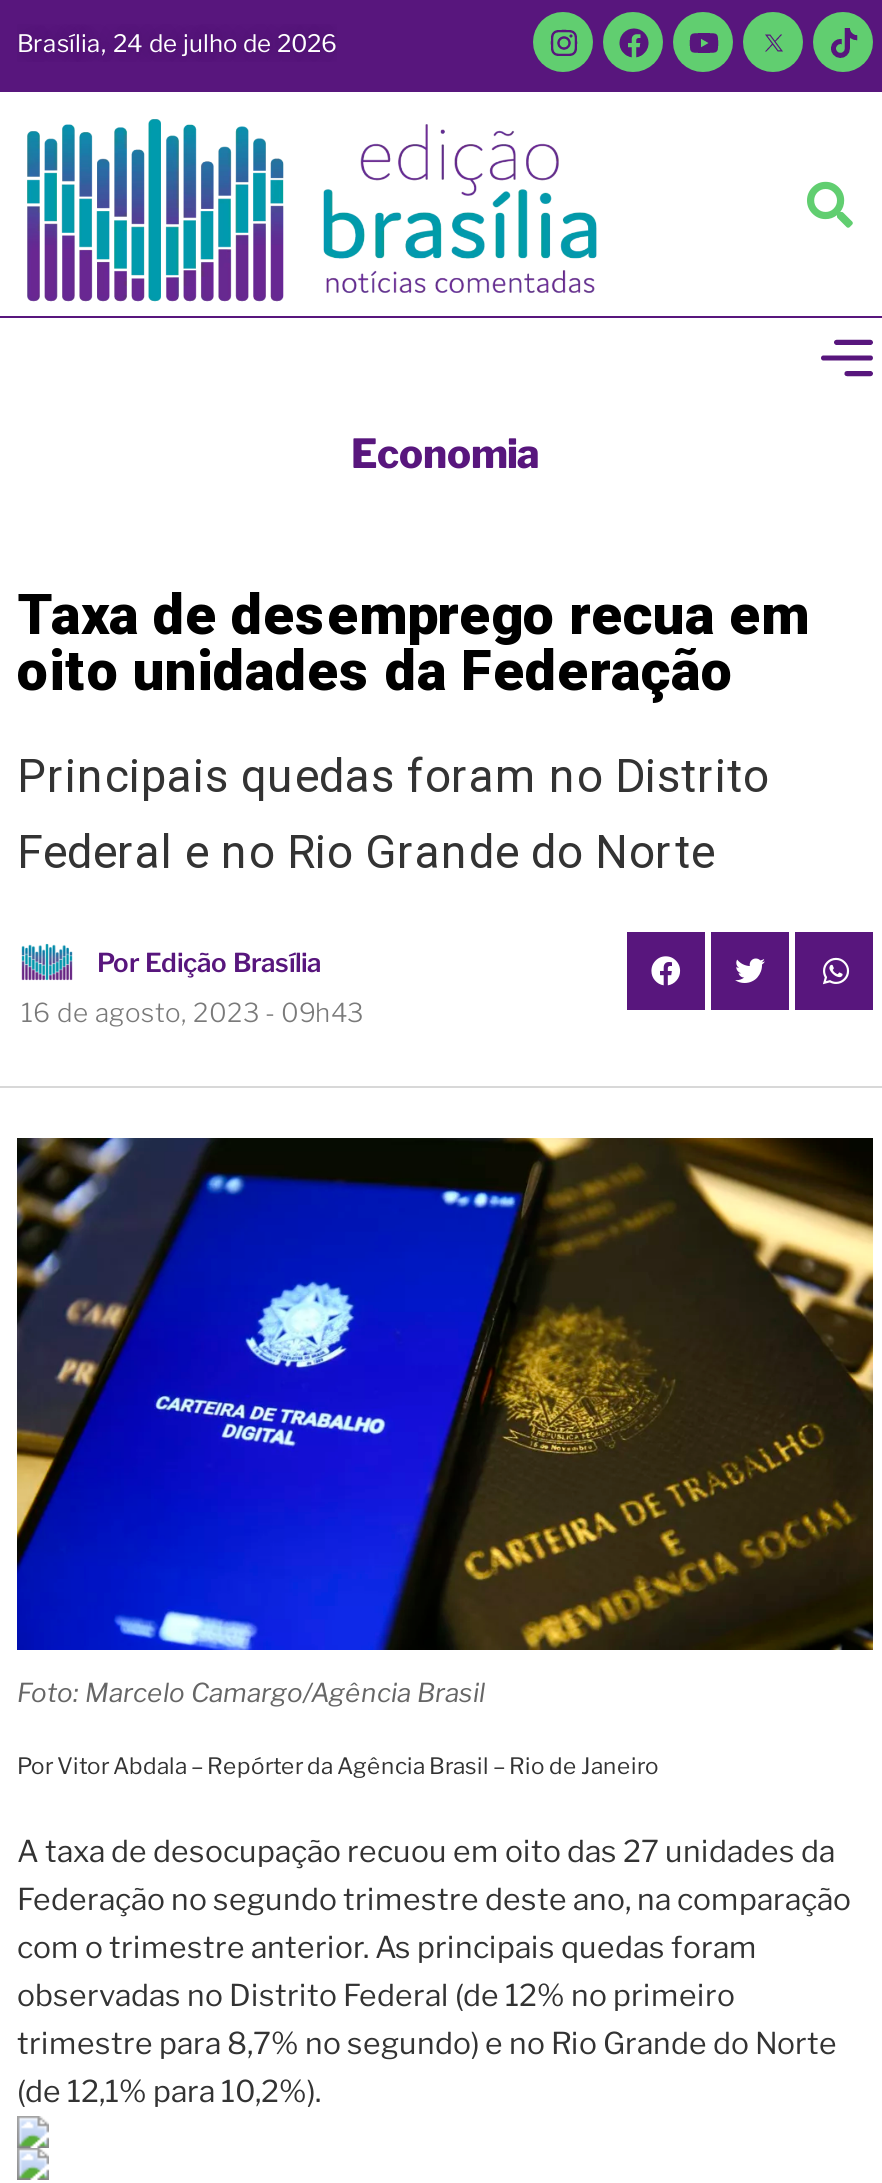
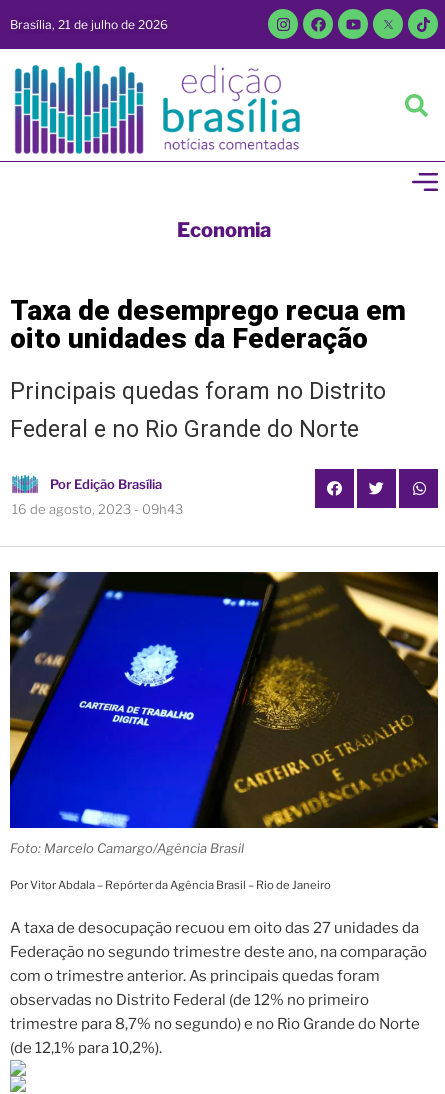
- Brasília, 24 de julho de 2026
+ Brasília, 21 de julho de 2026
